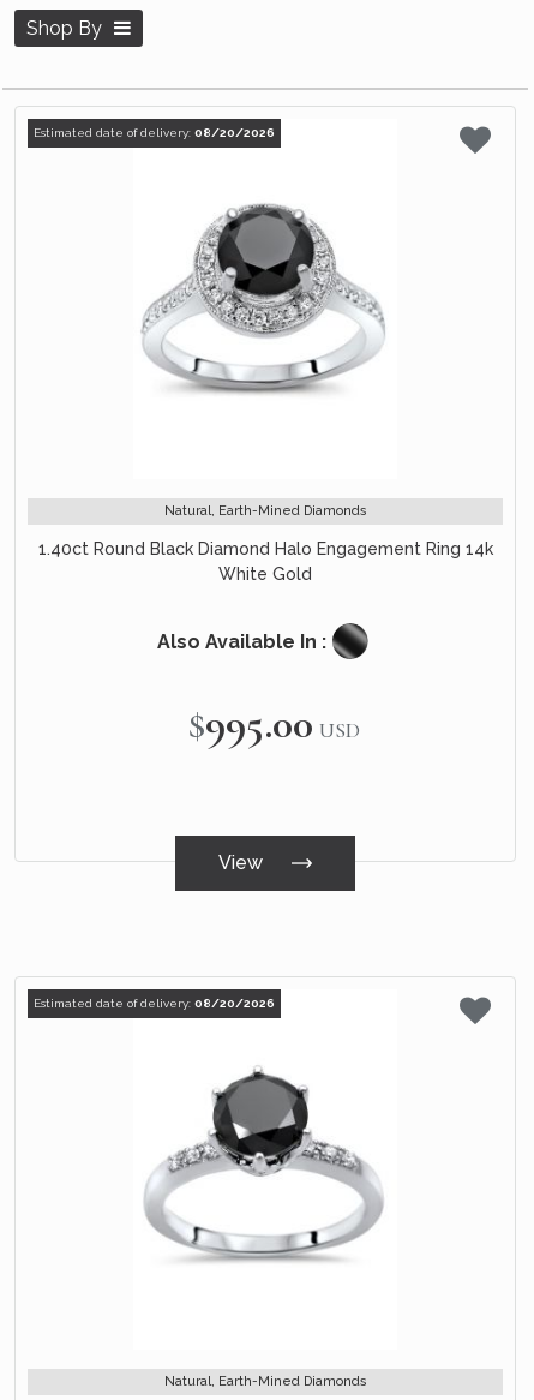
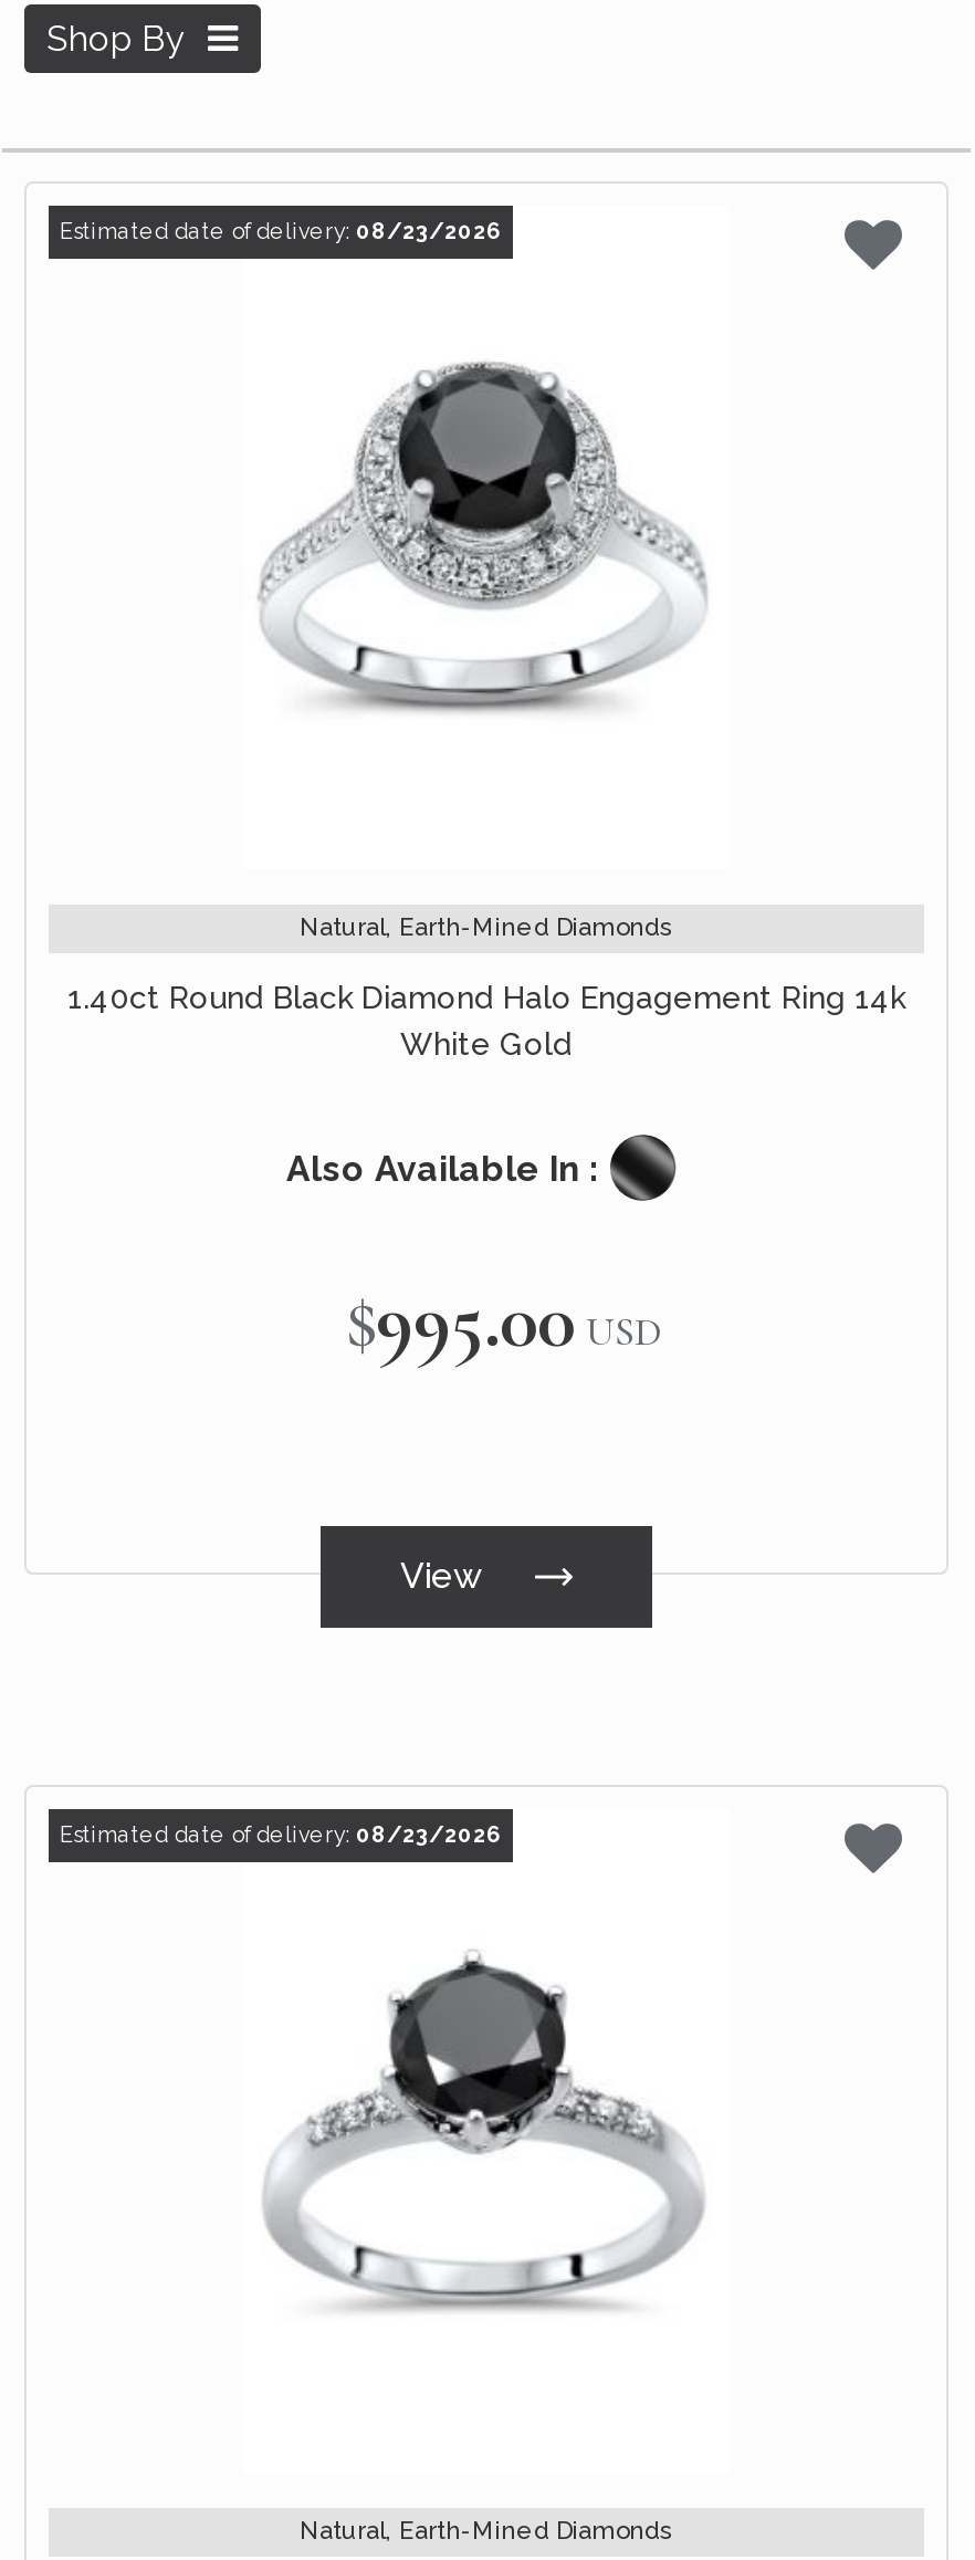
- Estimated date of delivery: 08/20/2026
+ Estimated date of delivery: 08/23/2026

- Estimated date of delivery: 08/20/2026
+ Estimated date of delivery: 08/23/2026
